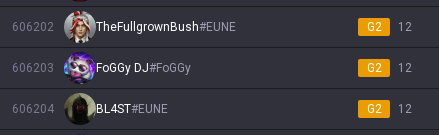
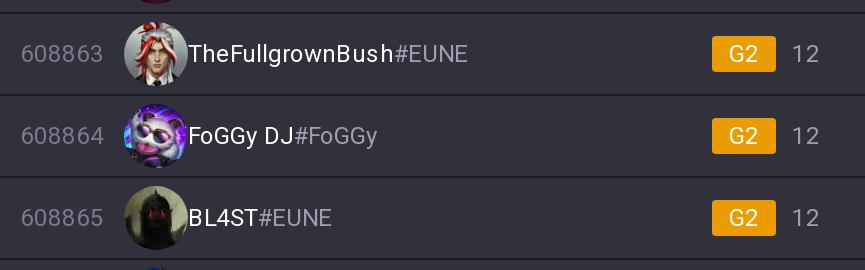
- 606202
+ 608863

- 606203
+ 608864

- 606204
+ 608865
